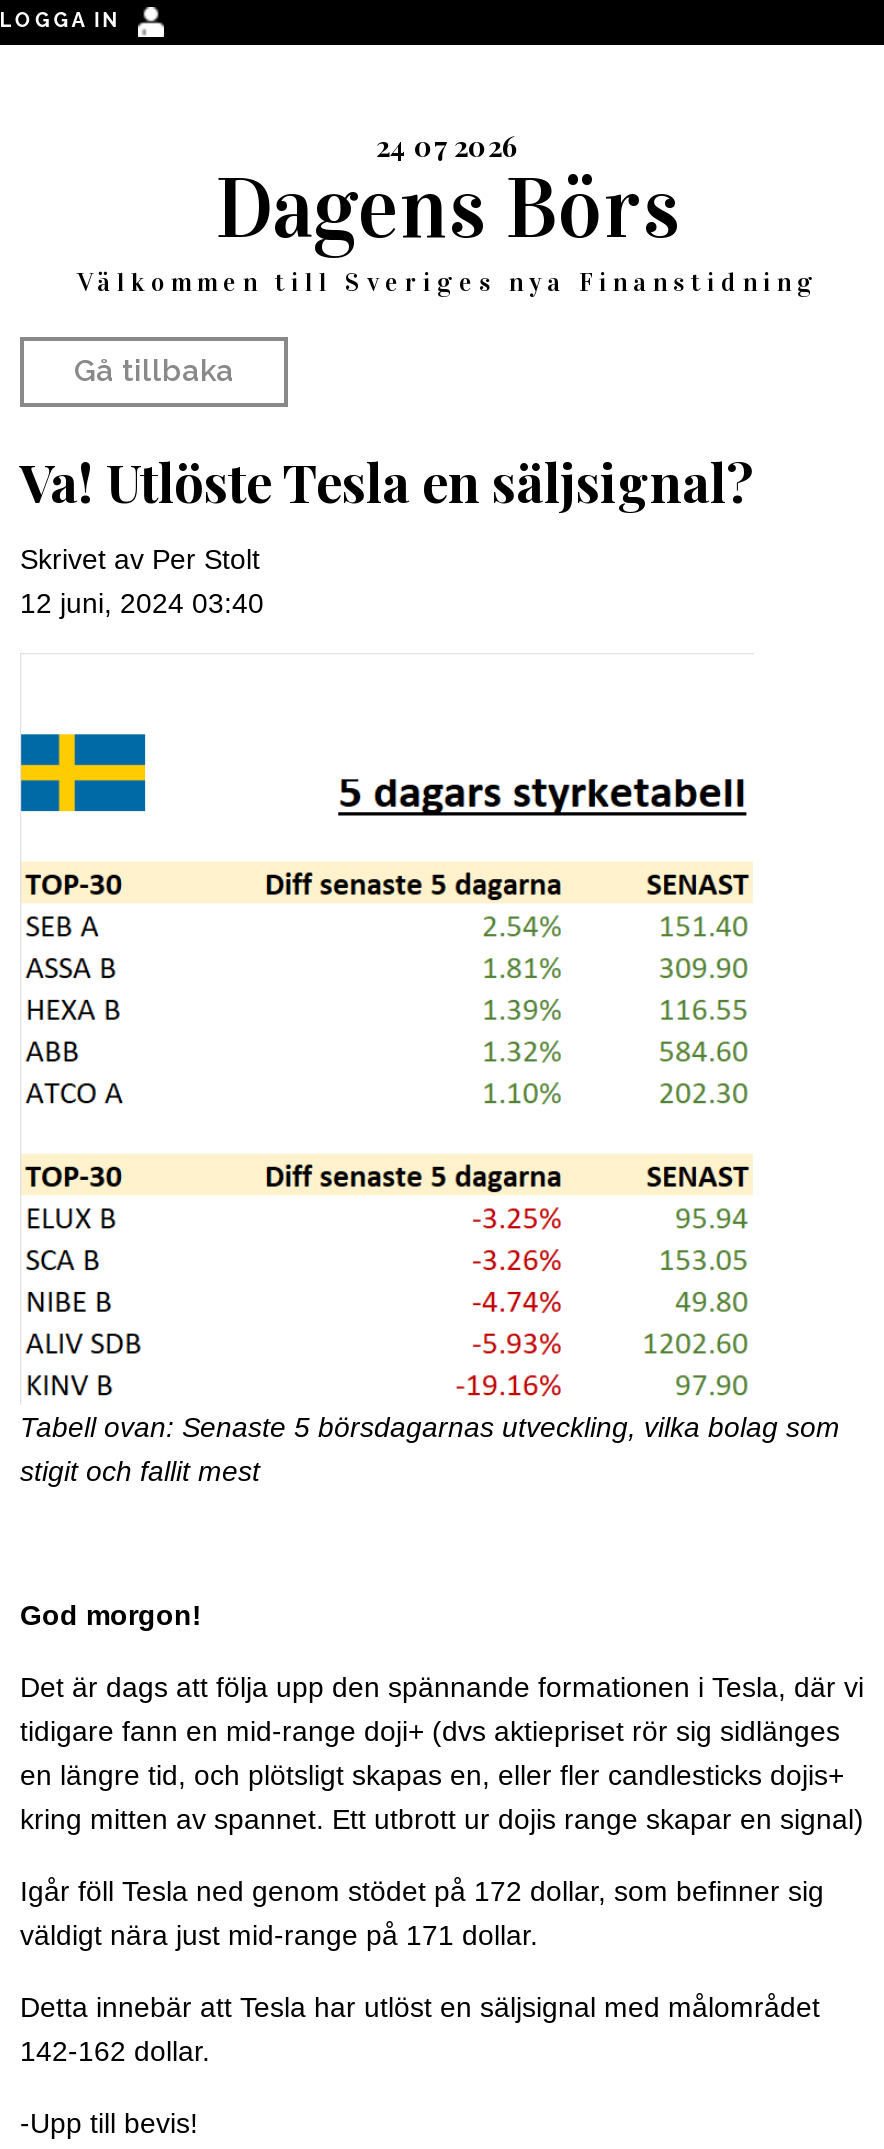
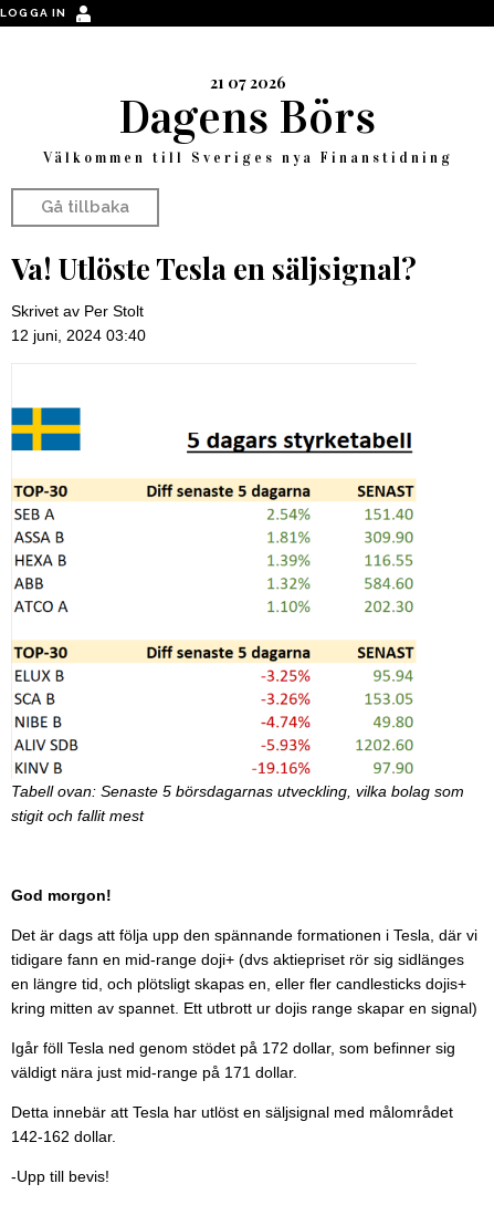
- 24 07 2026
+ 21 07 2026
